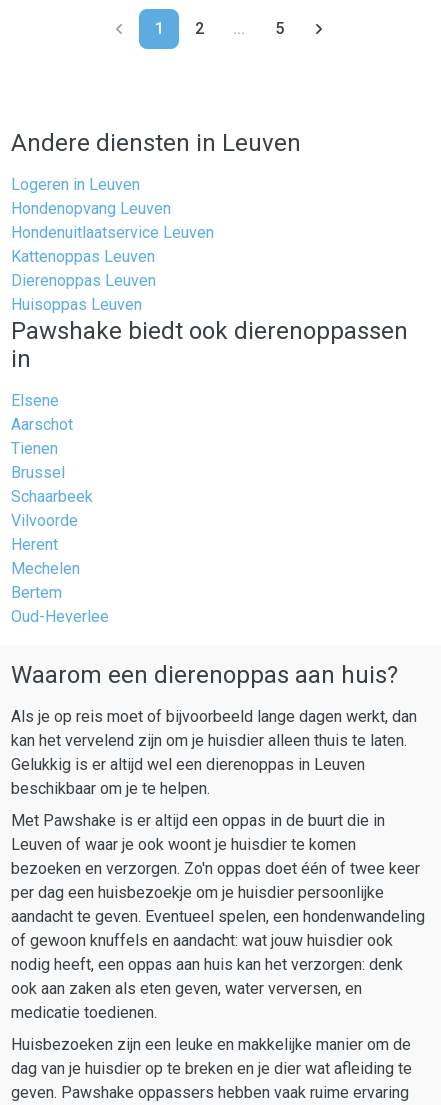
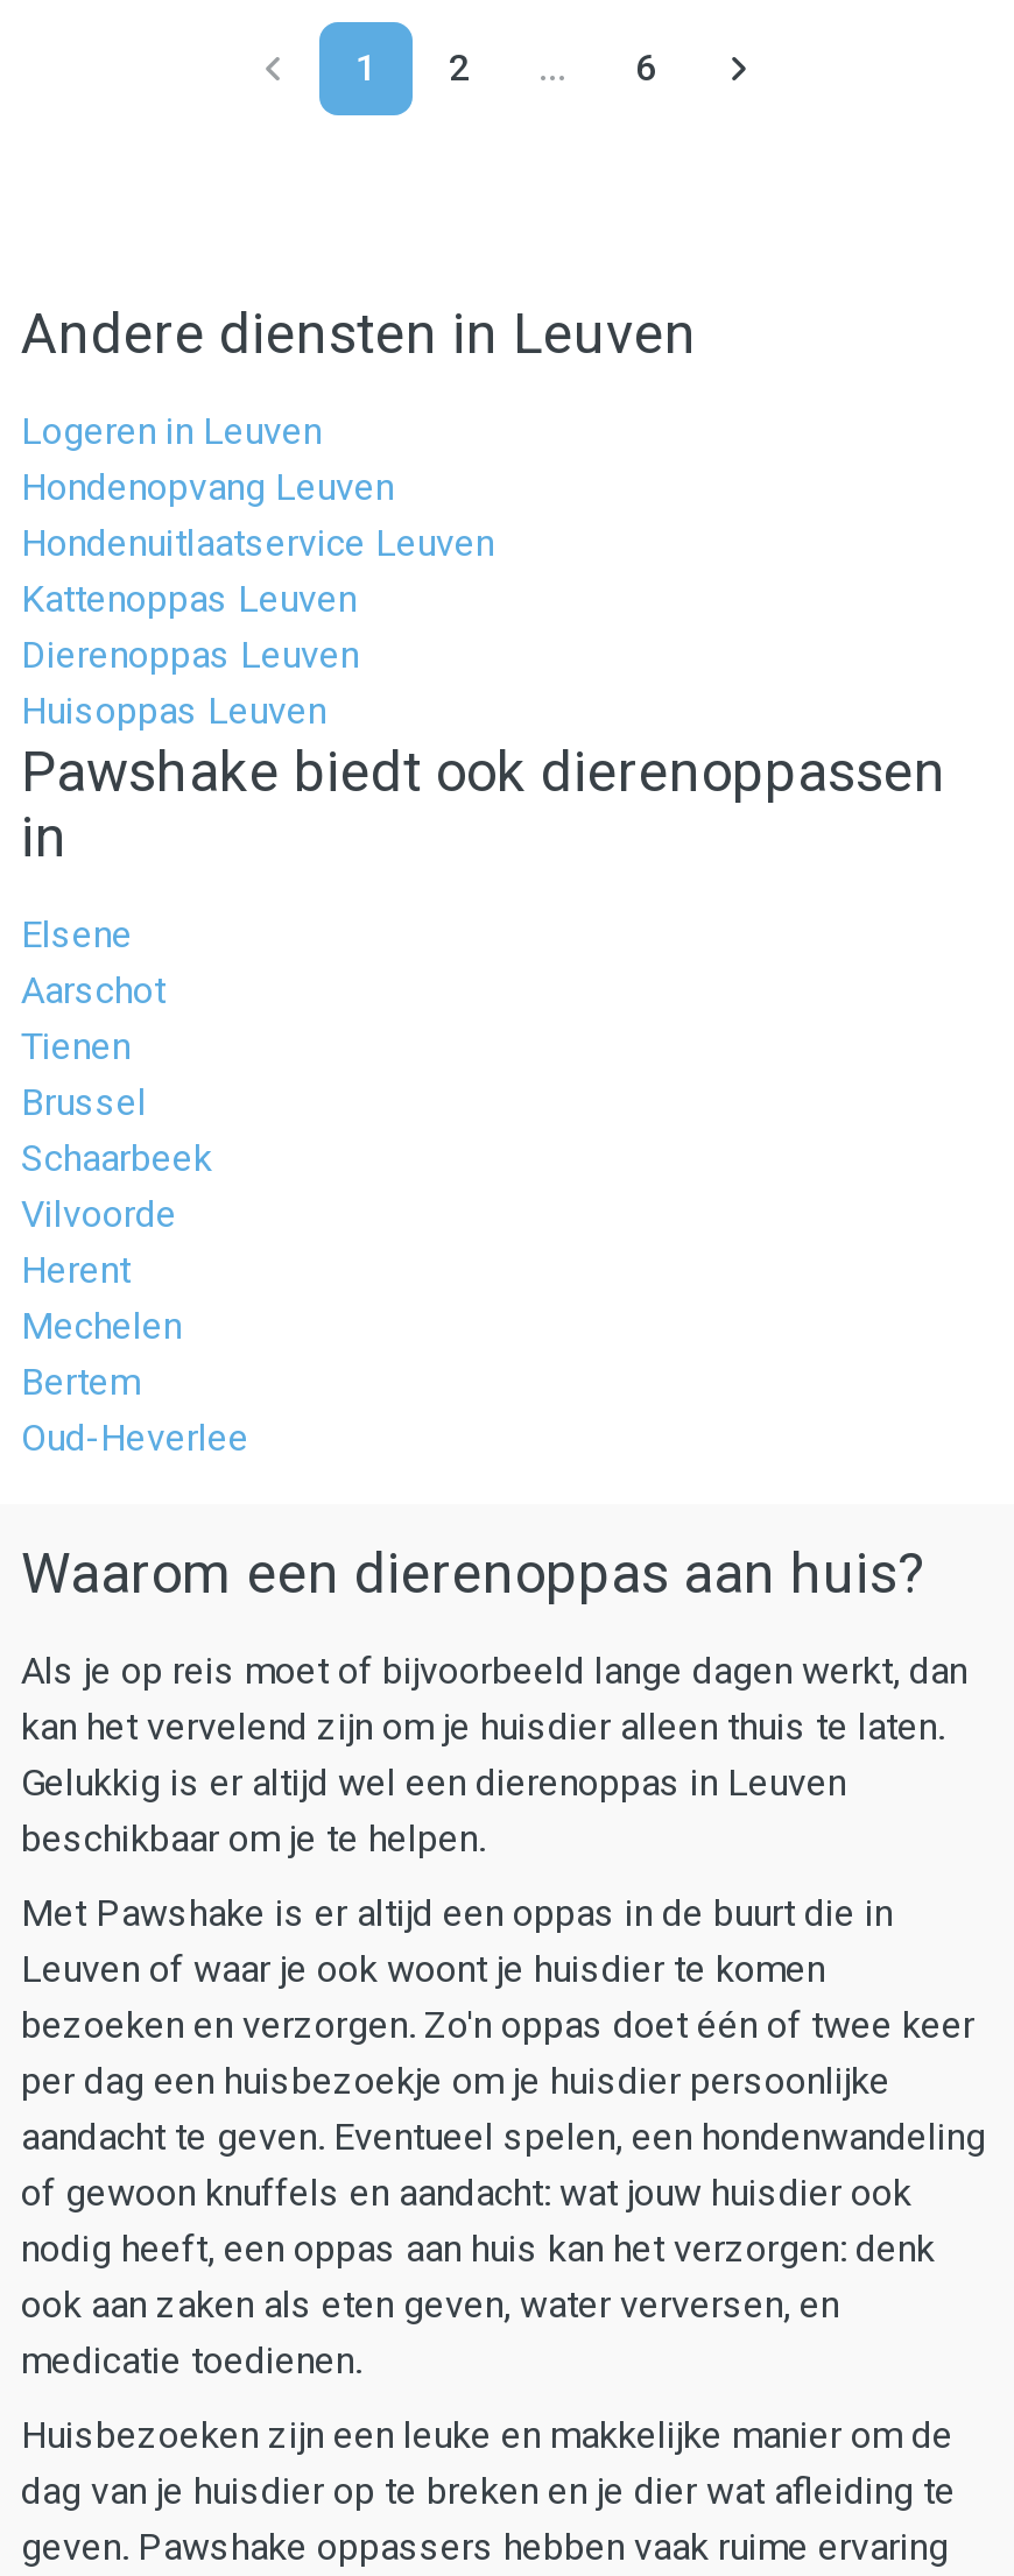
- 5
+ 6
